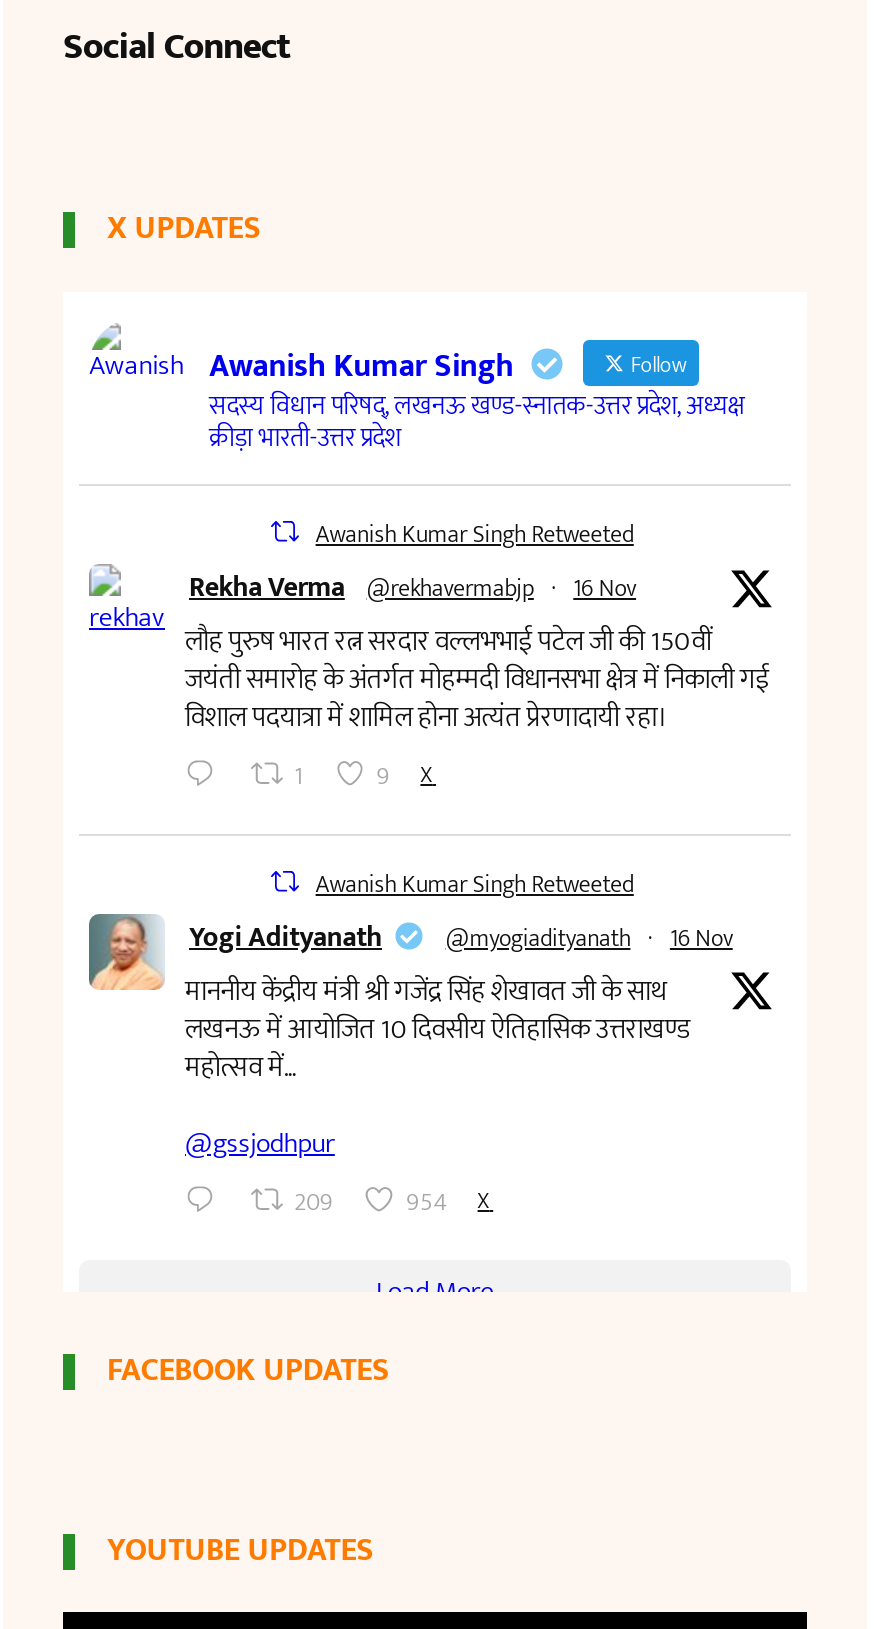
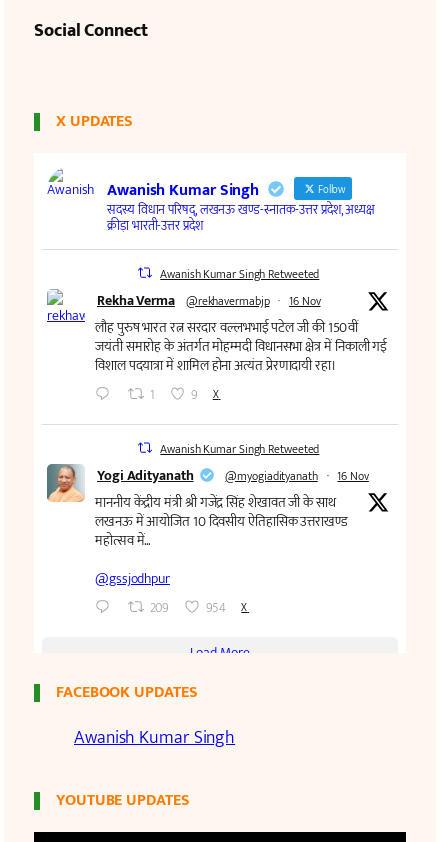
+ Awanish Kumar Singh
